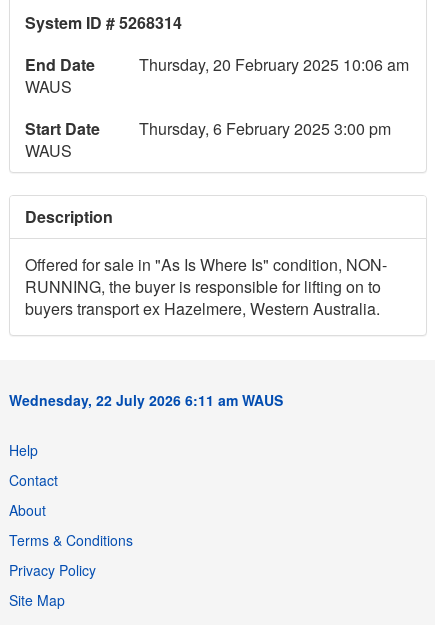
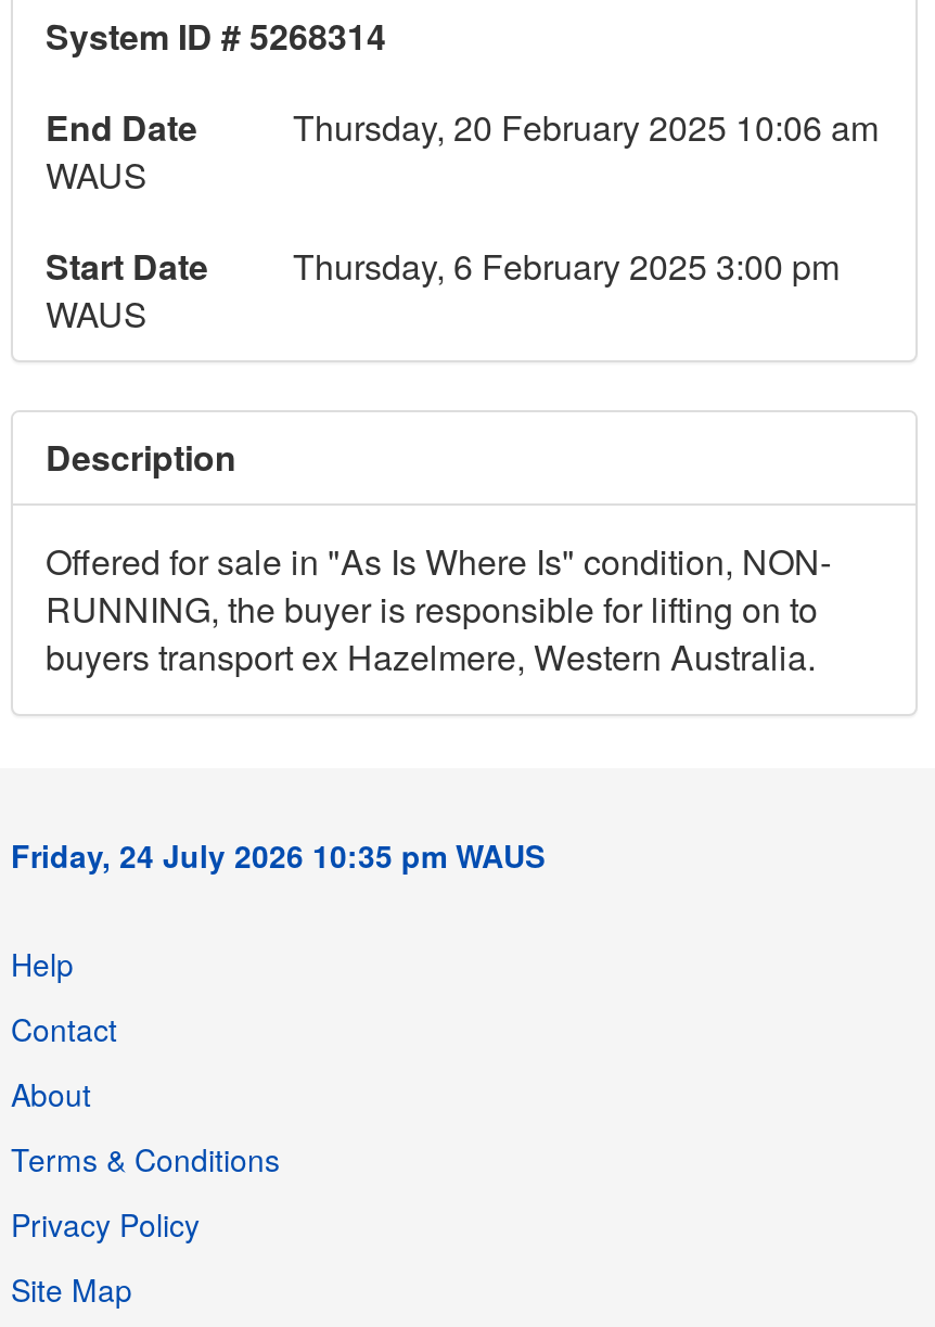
- Wednesday, 22 July 2026 6:11 am WAUS
+ Friday, 24 July 2026 10:35 pm WAUS
